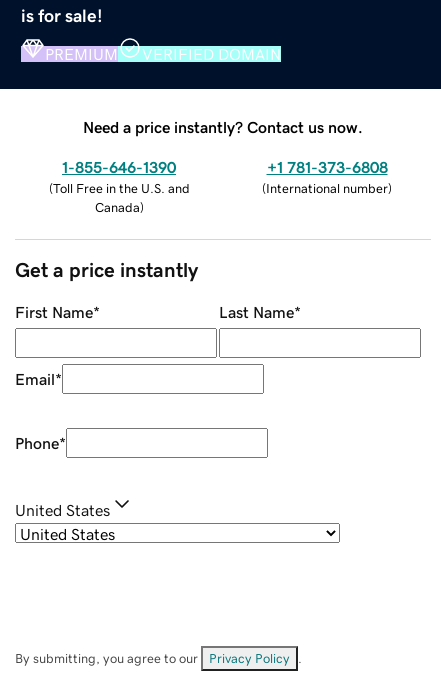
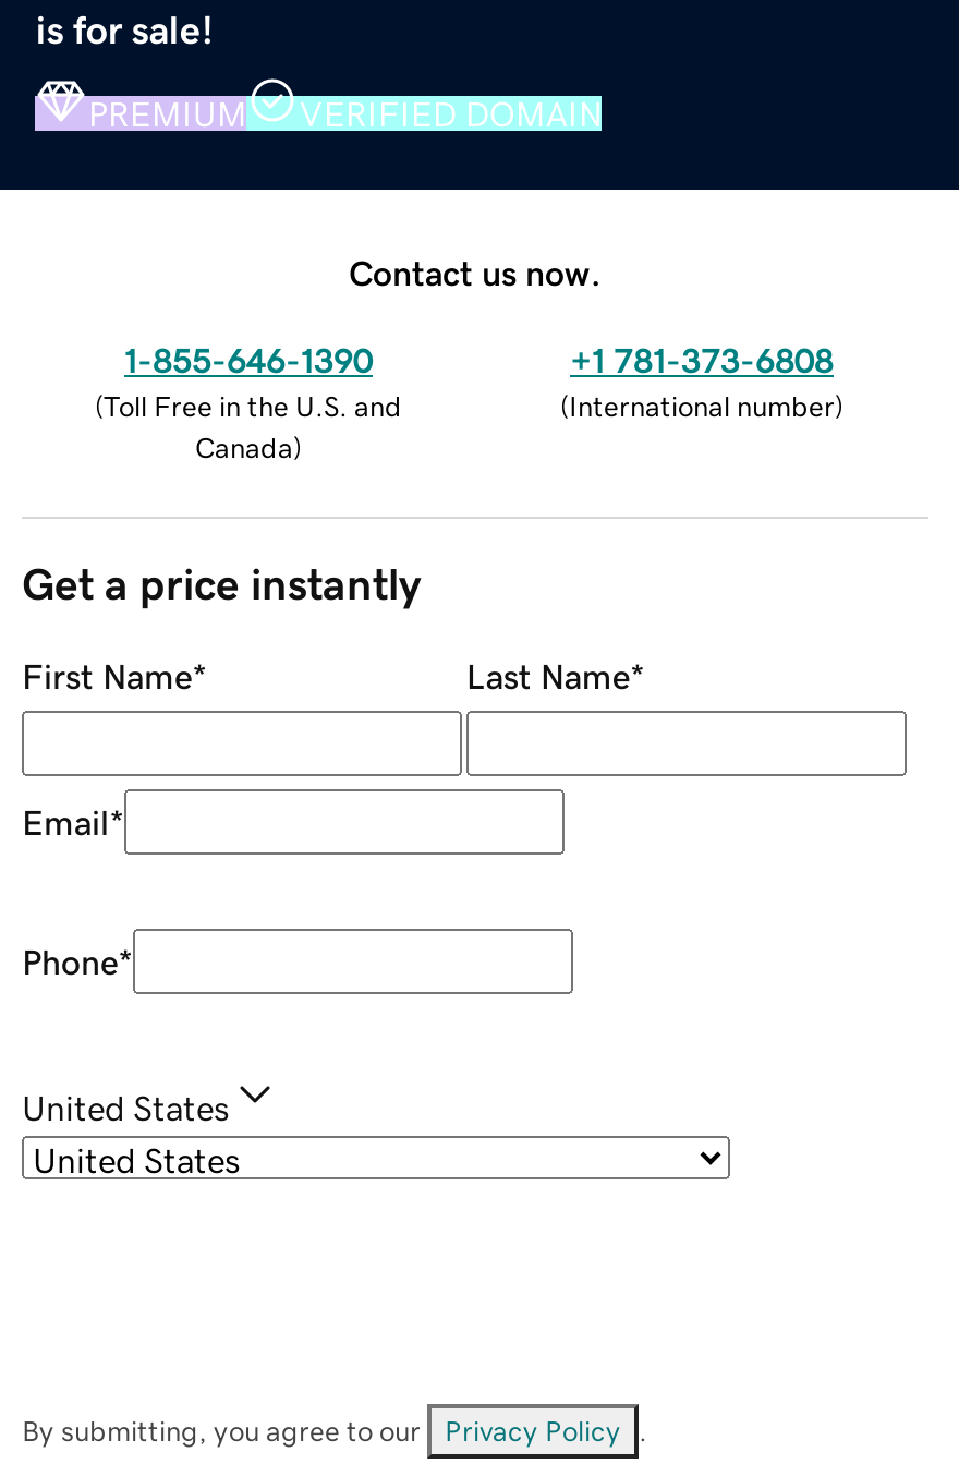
- Need a price instantly? Contact us now.
+ Contact us now.
